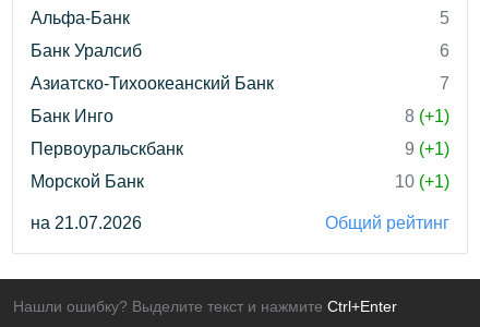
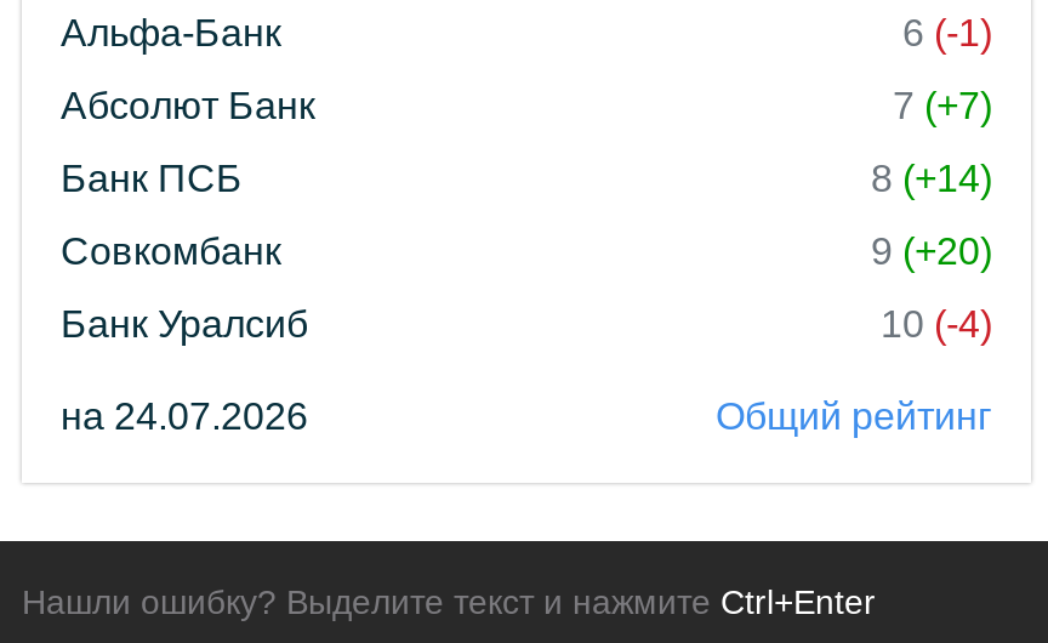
- 5
+ 6 (-1)
+ Абсолют Банк
+ 7 (+7)
+ Банк ПСБ
+ 8 (+14)
+ Совкомбанк
+ 9 (+20)

- 6
- Азиатско-Тихоокеанский Банк
- 7
- Банк Инго
- 8 (+1)
- Первоуральскбанк
- 9 (+1)
- Морской Банк
- 10 (+1)
- на 21.07.2026
+ 10 (-4)
+ на 24.07.2026

moved down: Банк Уралсиб
